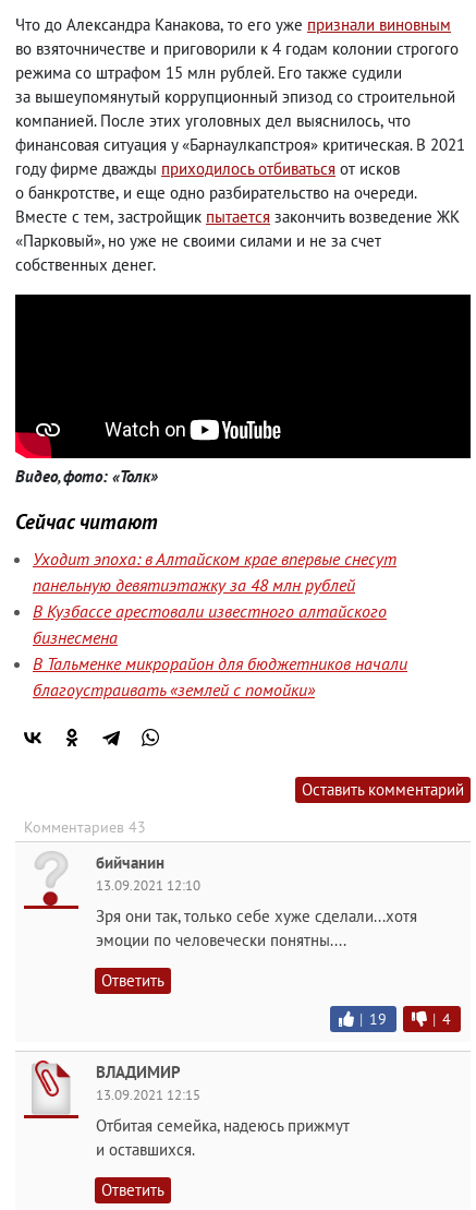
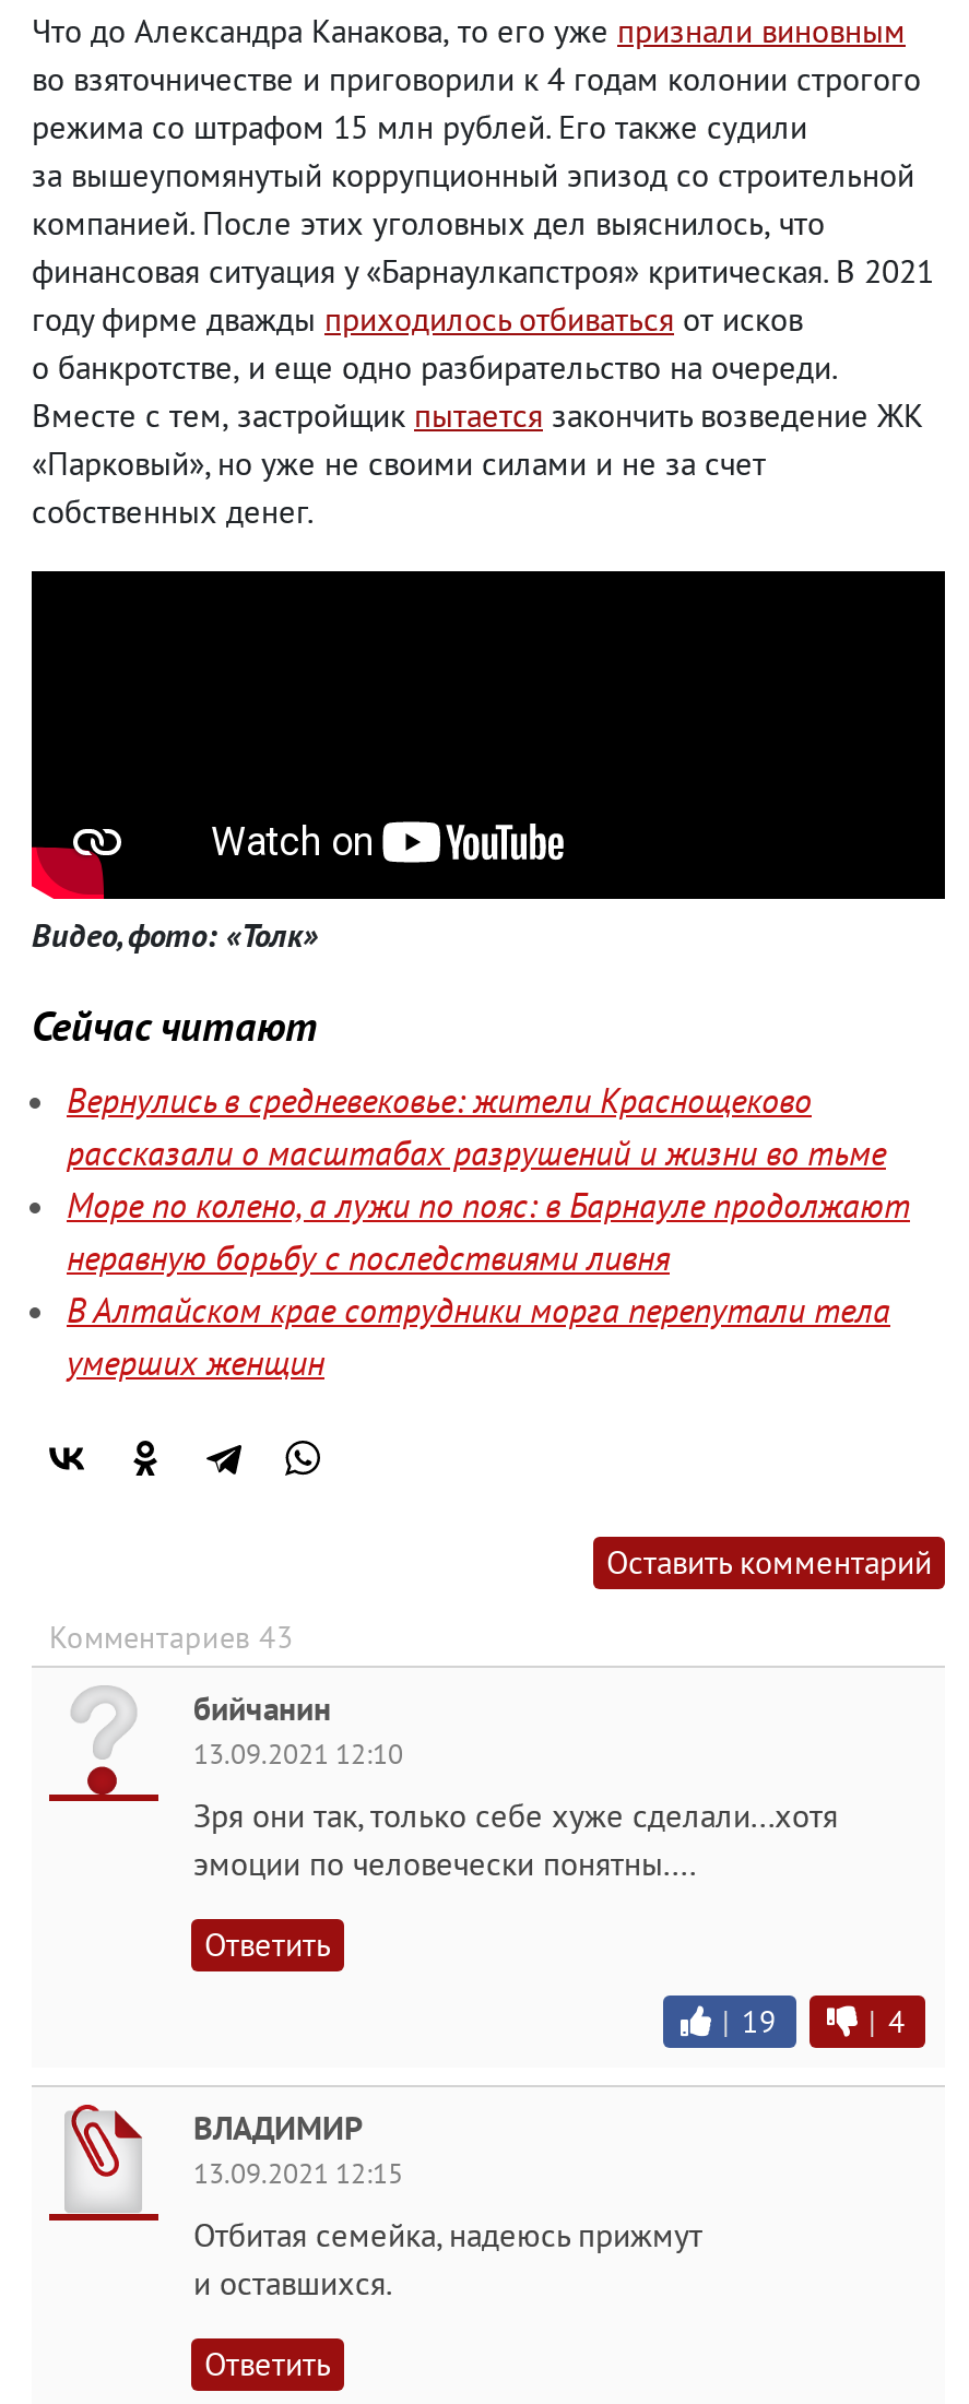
- Уходит эпоха: в Алтайском крае впервые снесут
- панельную девятиэтажку за 48 млн рублей
- В Кузбассе арестовали известного алтайского
- бизнесмена
- В Тальменке микрорайон для бюджетников начали
- благоустраивать «землей с помойки»
+ Вернулись в средневековье: жители Краснощеково
+ рассказали о масштабах разрушений и жизни во тьме
+ Море по колено, а лужи по пояс: в Барнауле продолжают
+ неравную борьбу с последствиями ливня
+ В Алтайском крае сотрудники морга перепутали тела
+ умерших женщин
